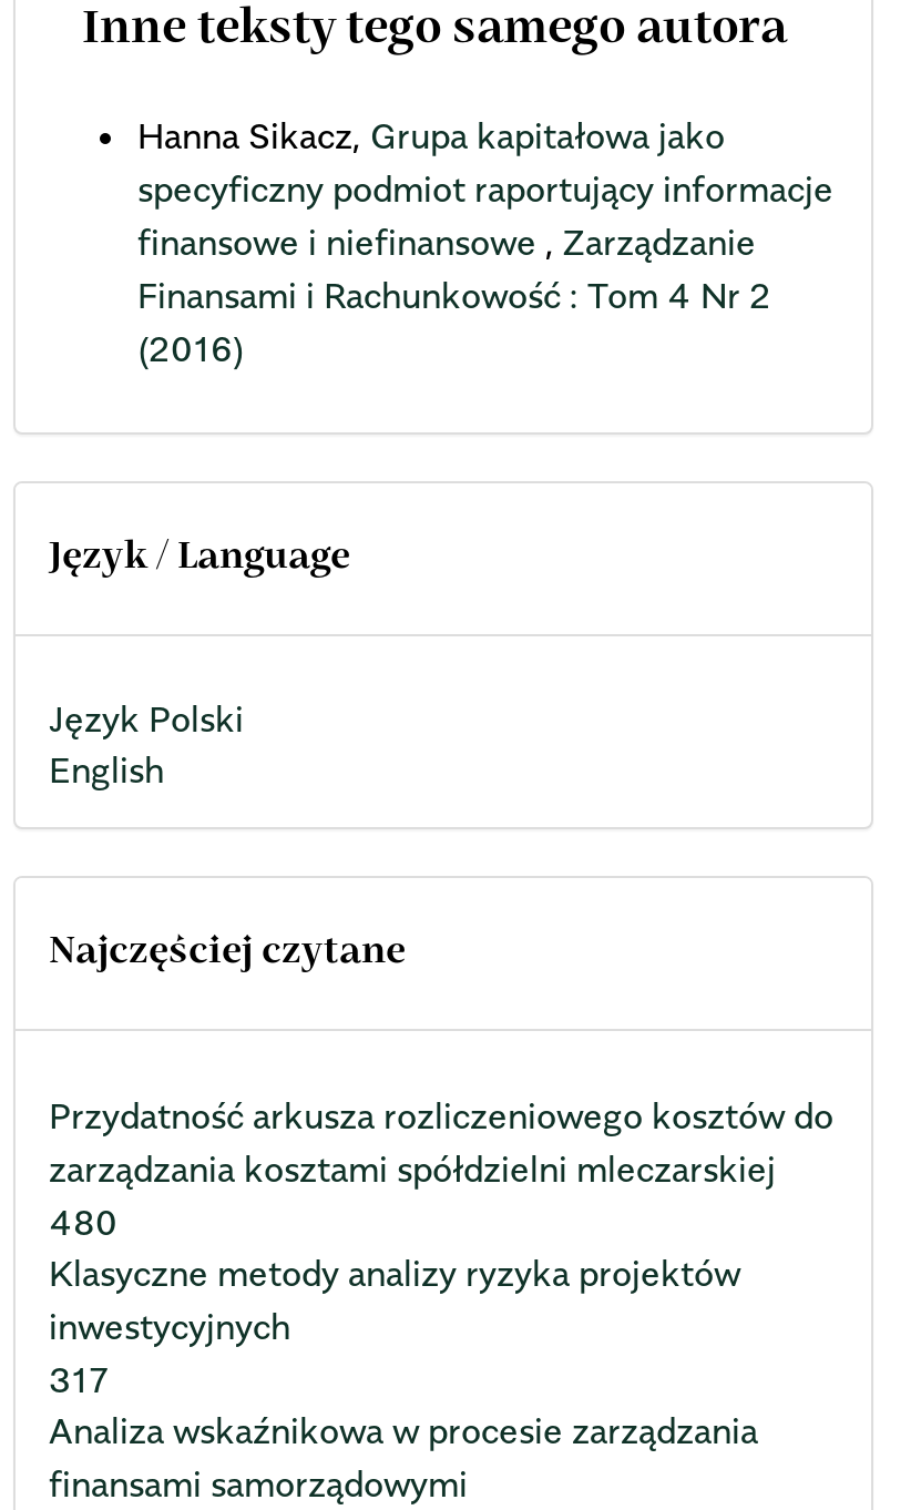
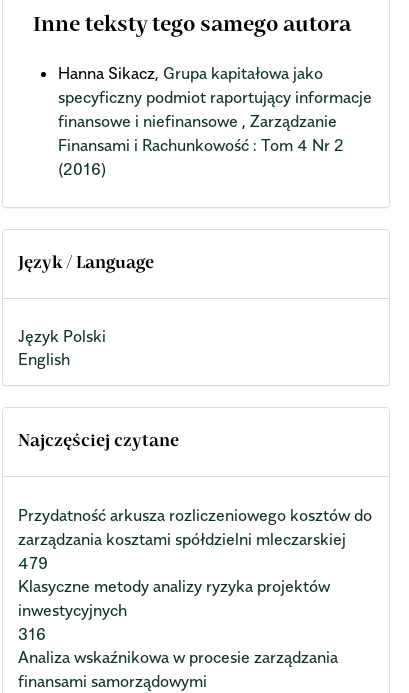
- 480
+ 479

- 317
+ 316
